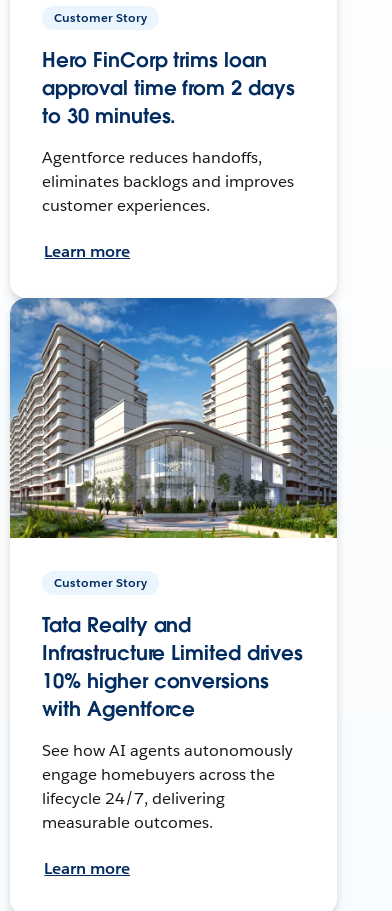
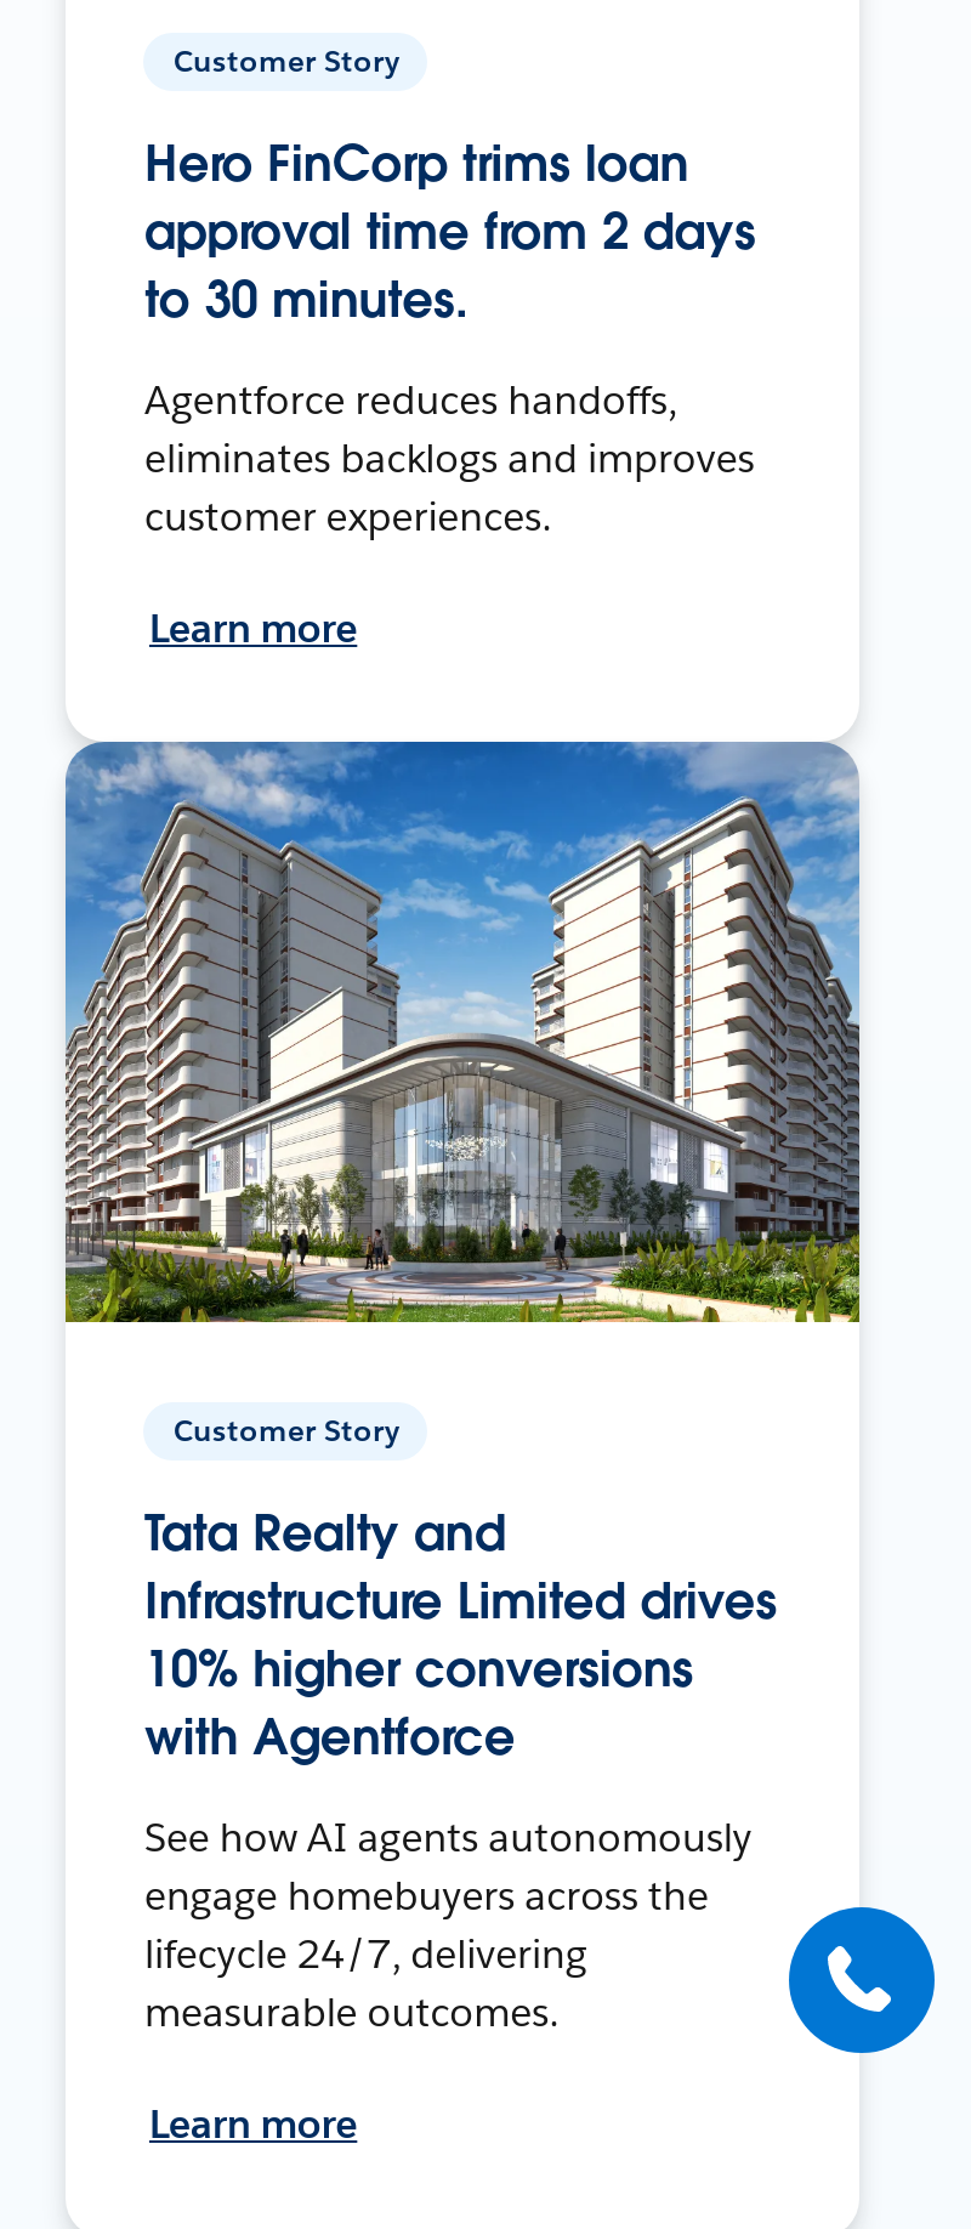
+ [image]
